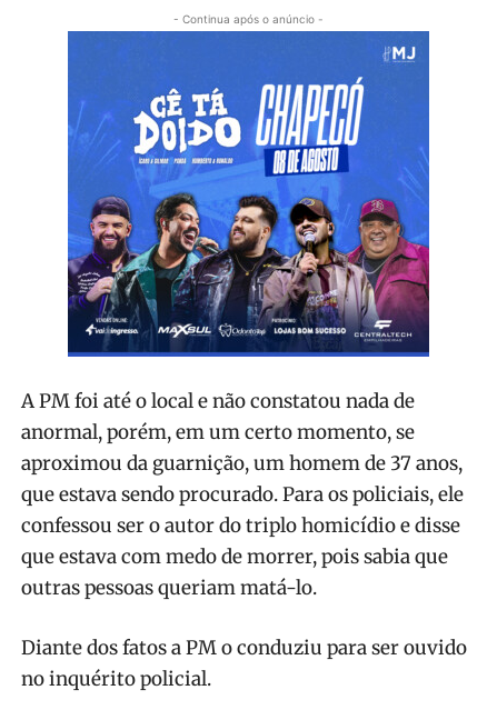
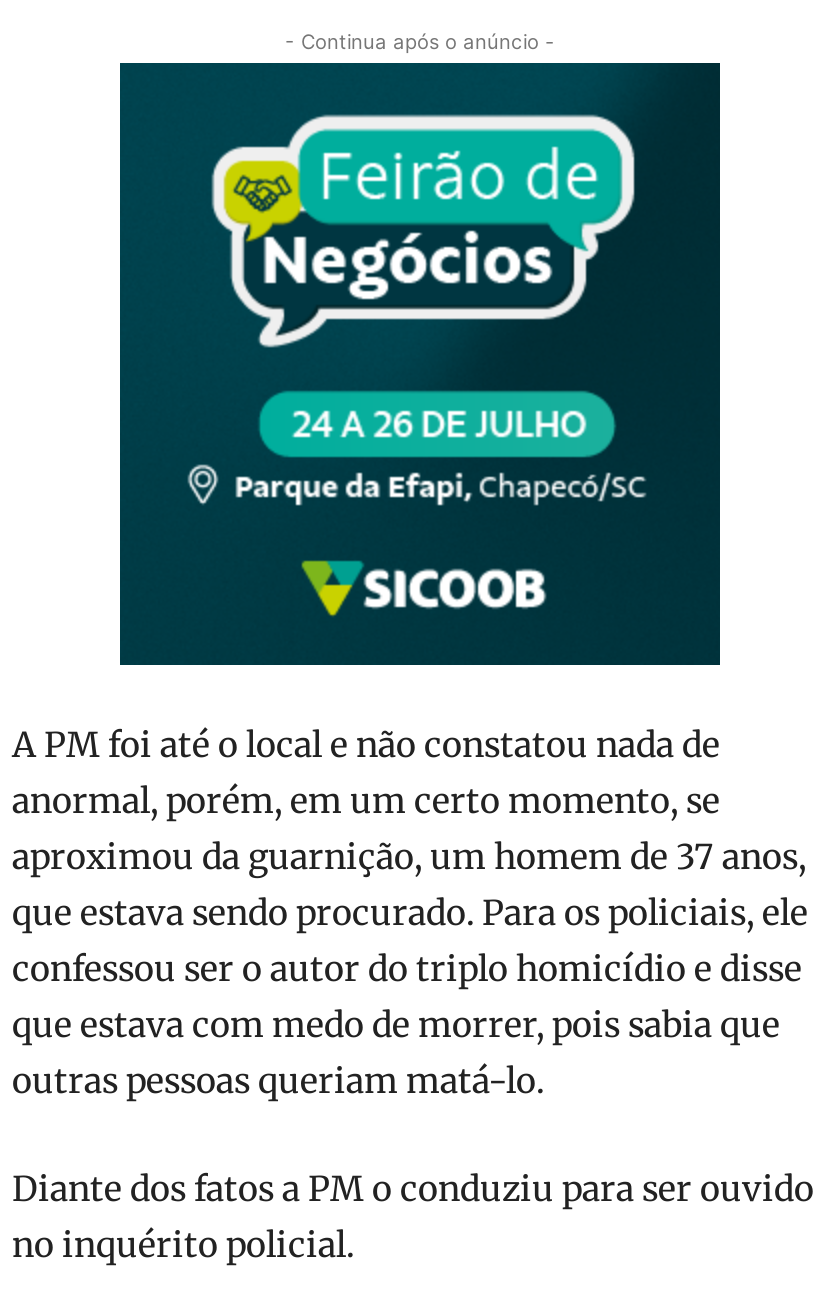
- [image]
+ [image]
